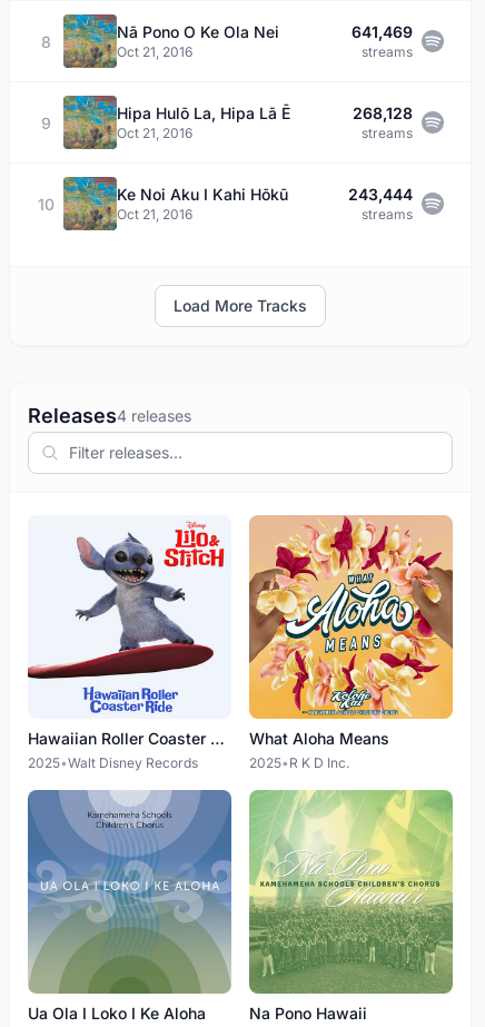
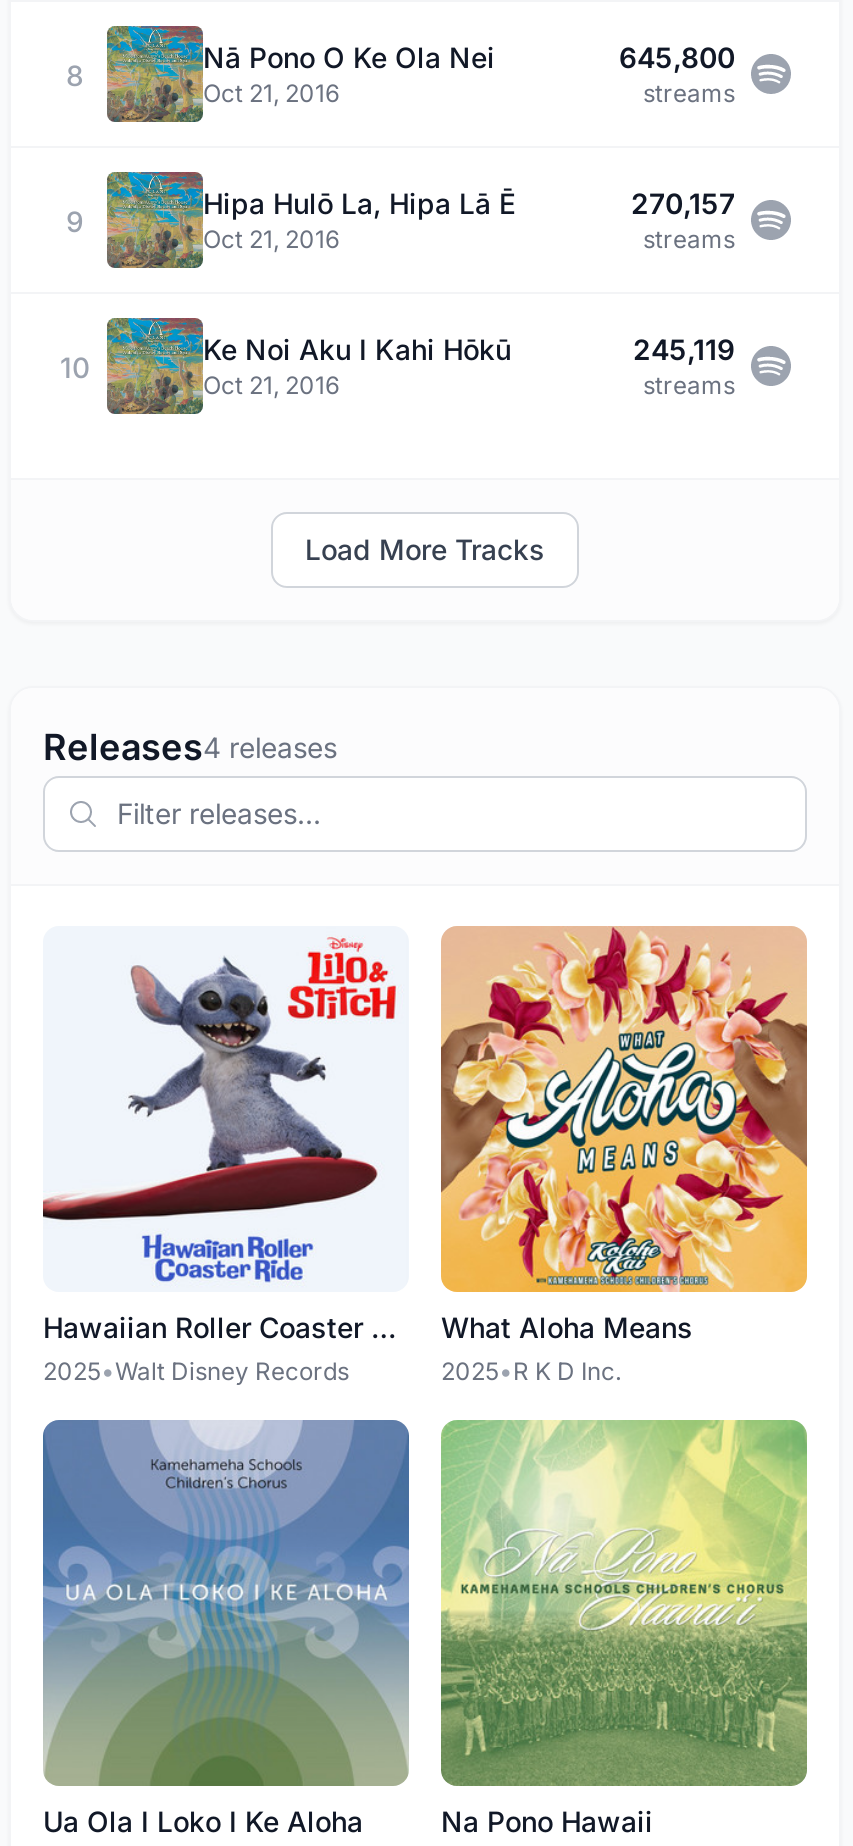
- 641,469
+ 645,800

- 268,128
+ 270,157

- 243,444
+ 245,119
